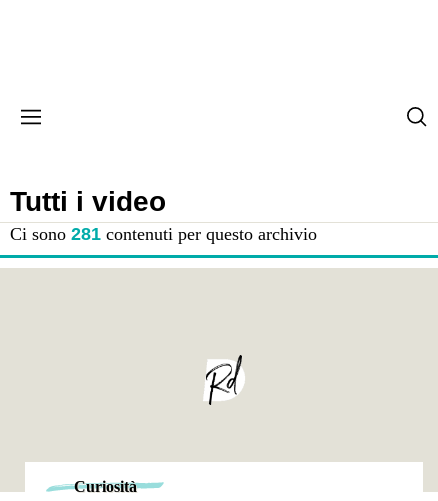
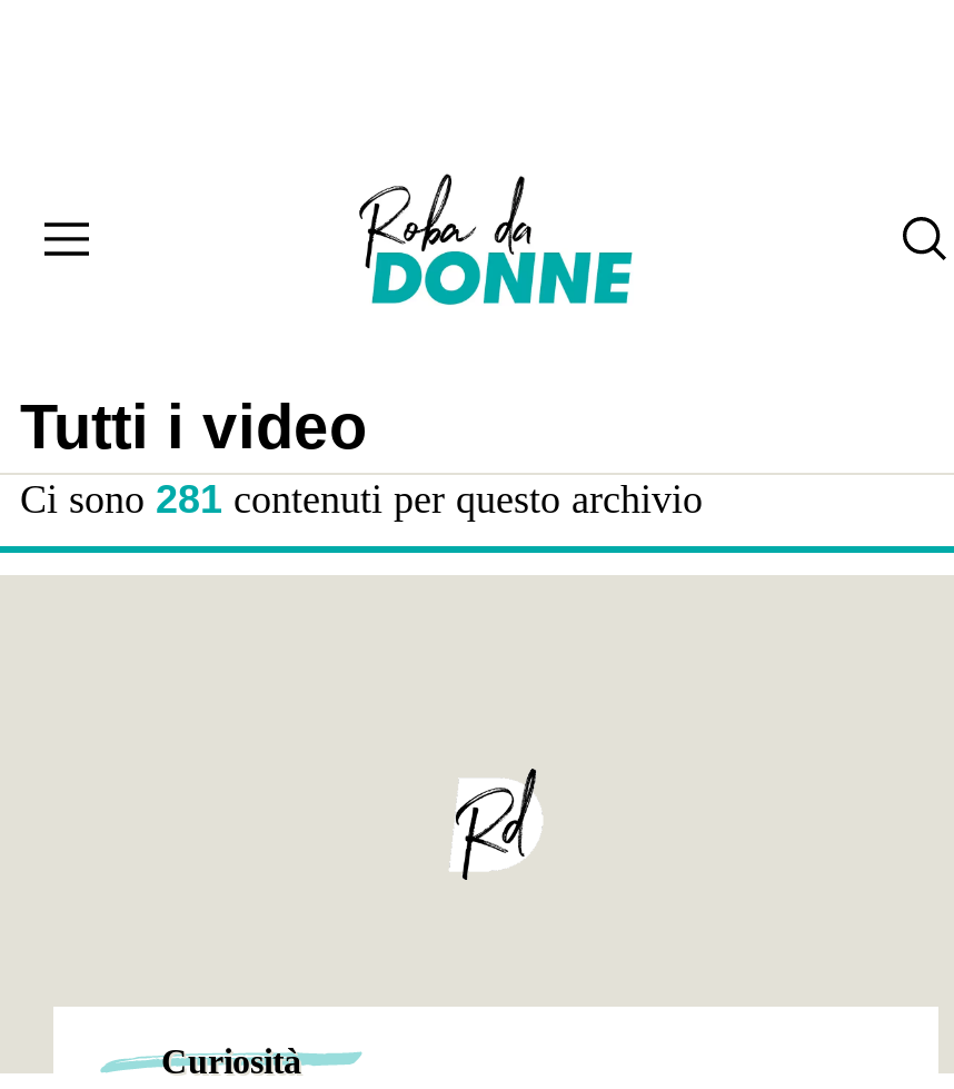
+ [image]
